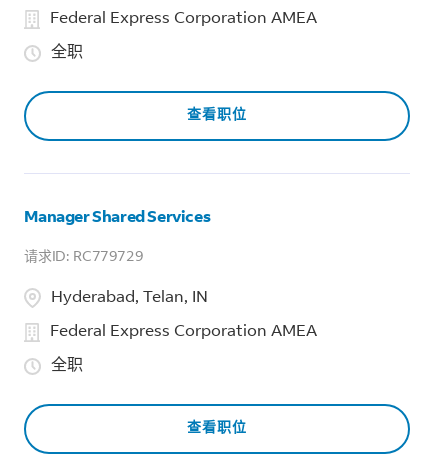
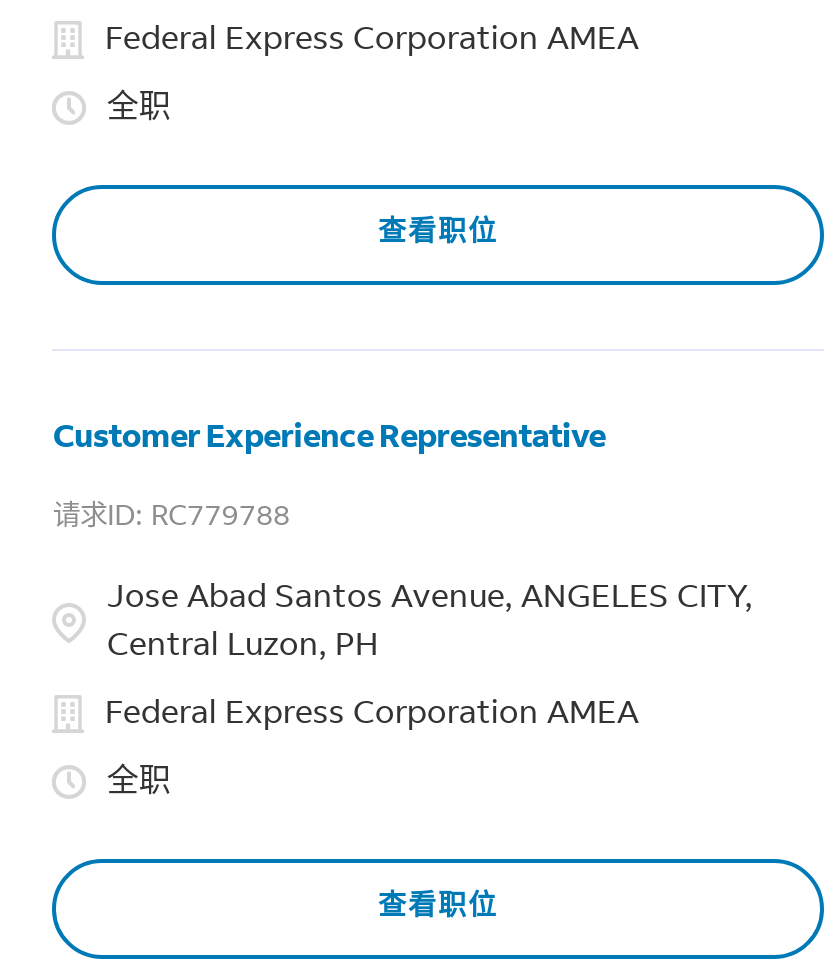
- Manager Shared Services
- RC779729
- Hyderabad, Telan, IN
+ Customer Experience Representative
+ RC779788
+ Jose Abad Santos Avenue, ANGELES CITY,
+ Central Luzon, PH
